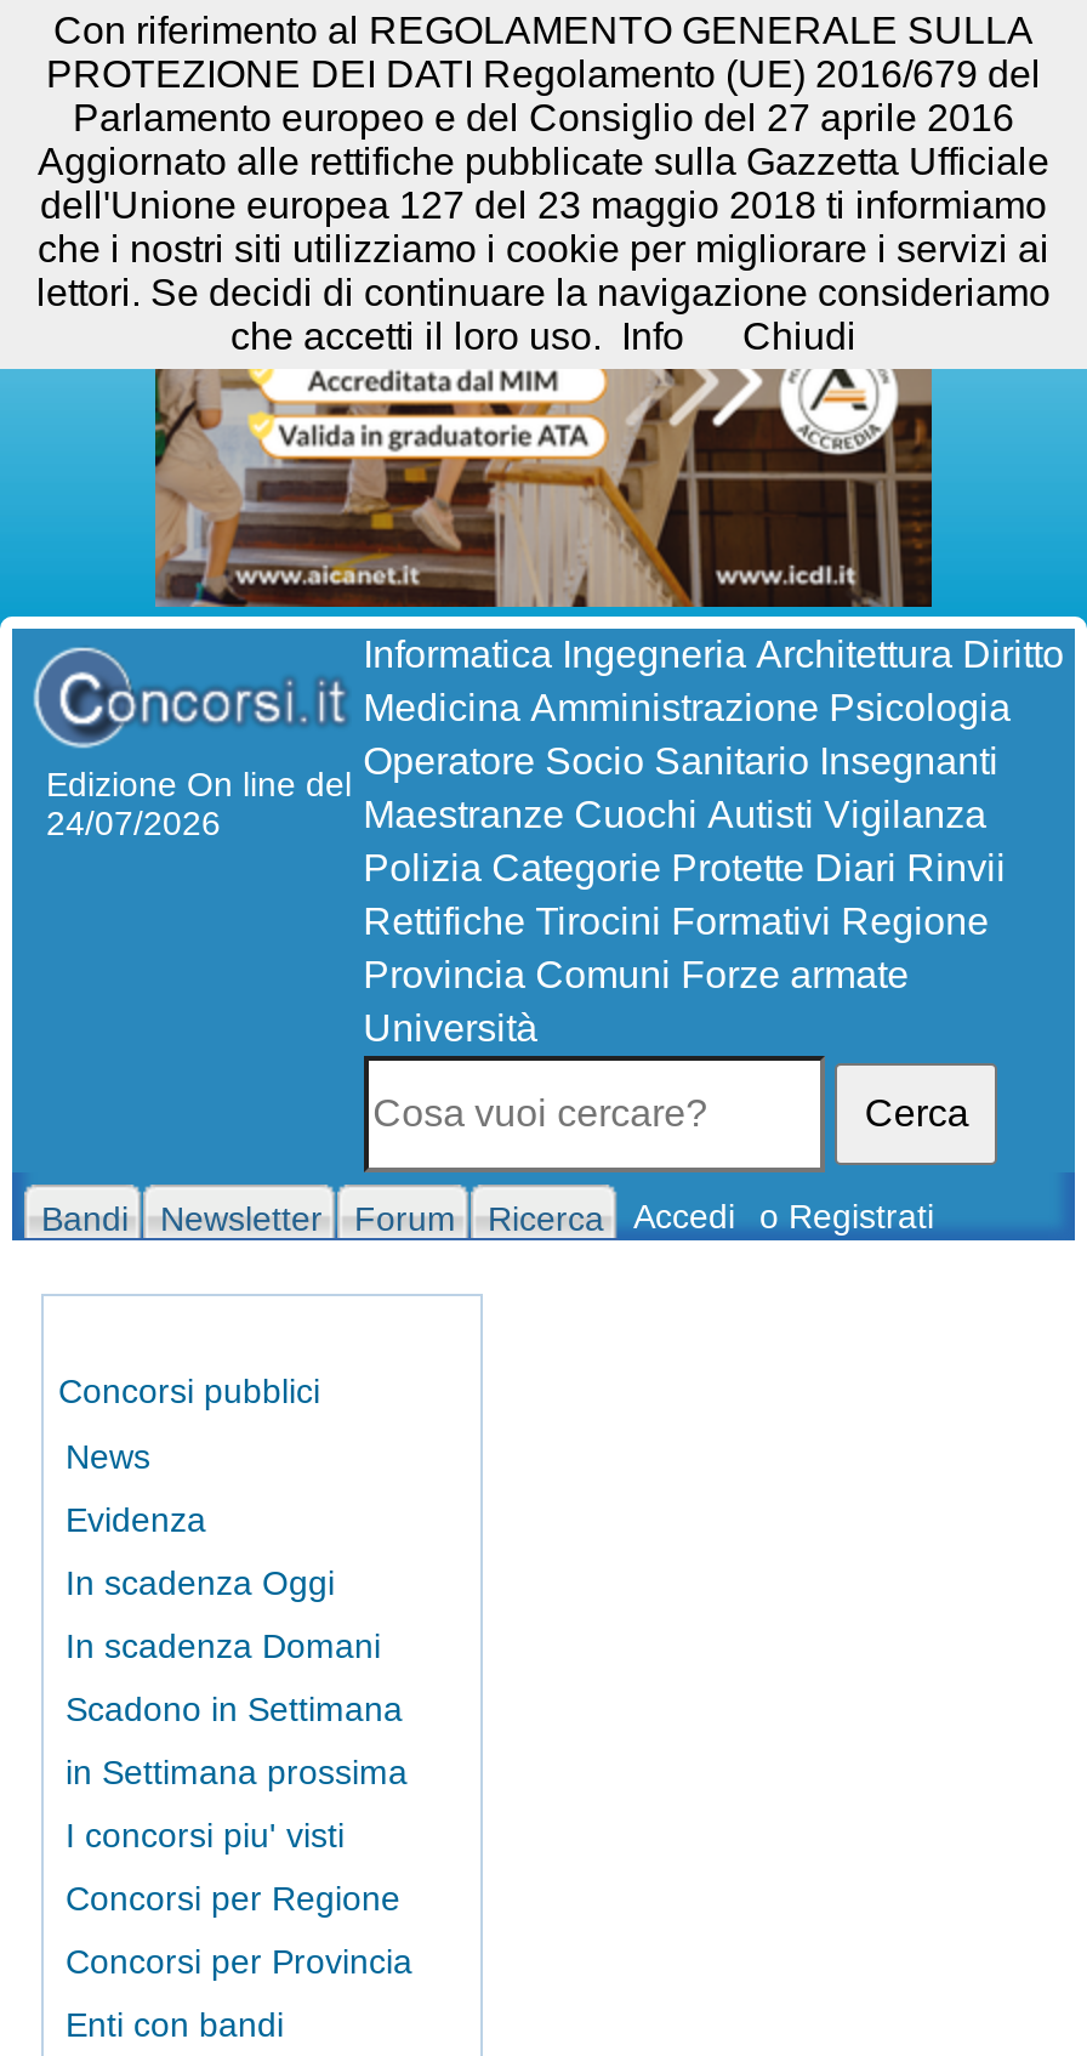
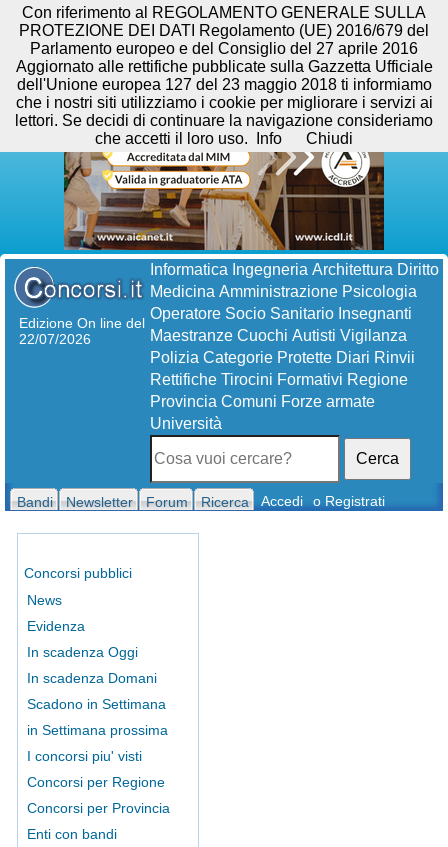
- 24/07/2026
+ 22/07/2026
